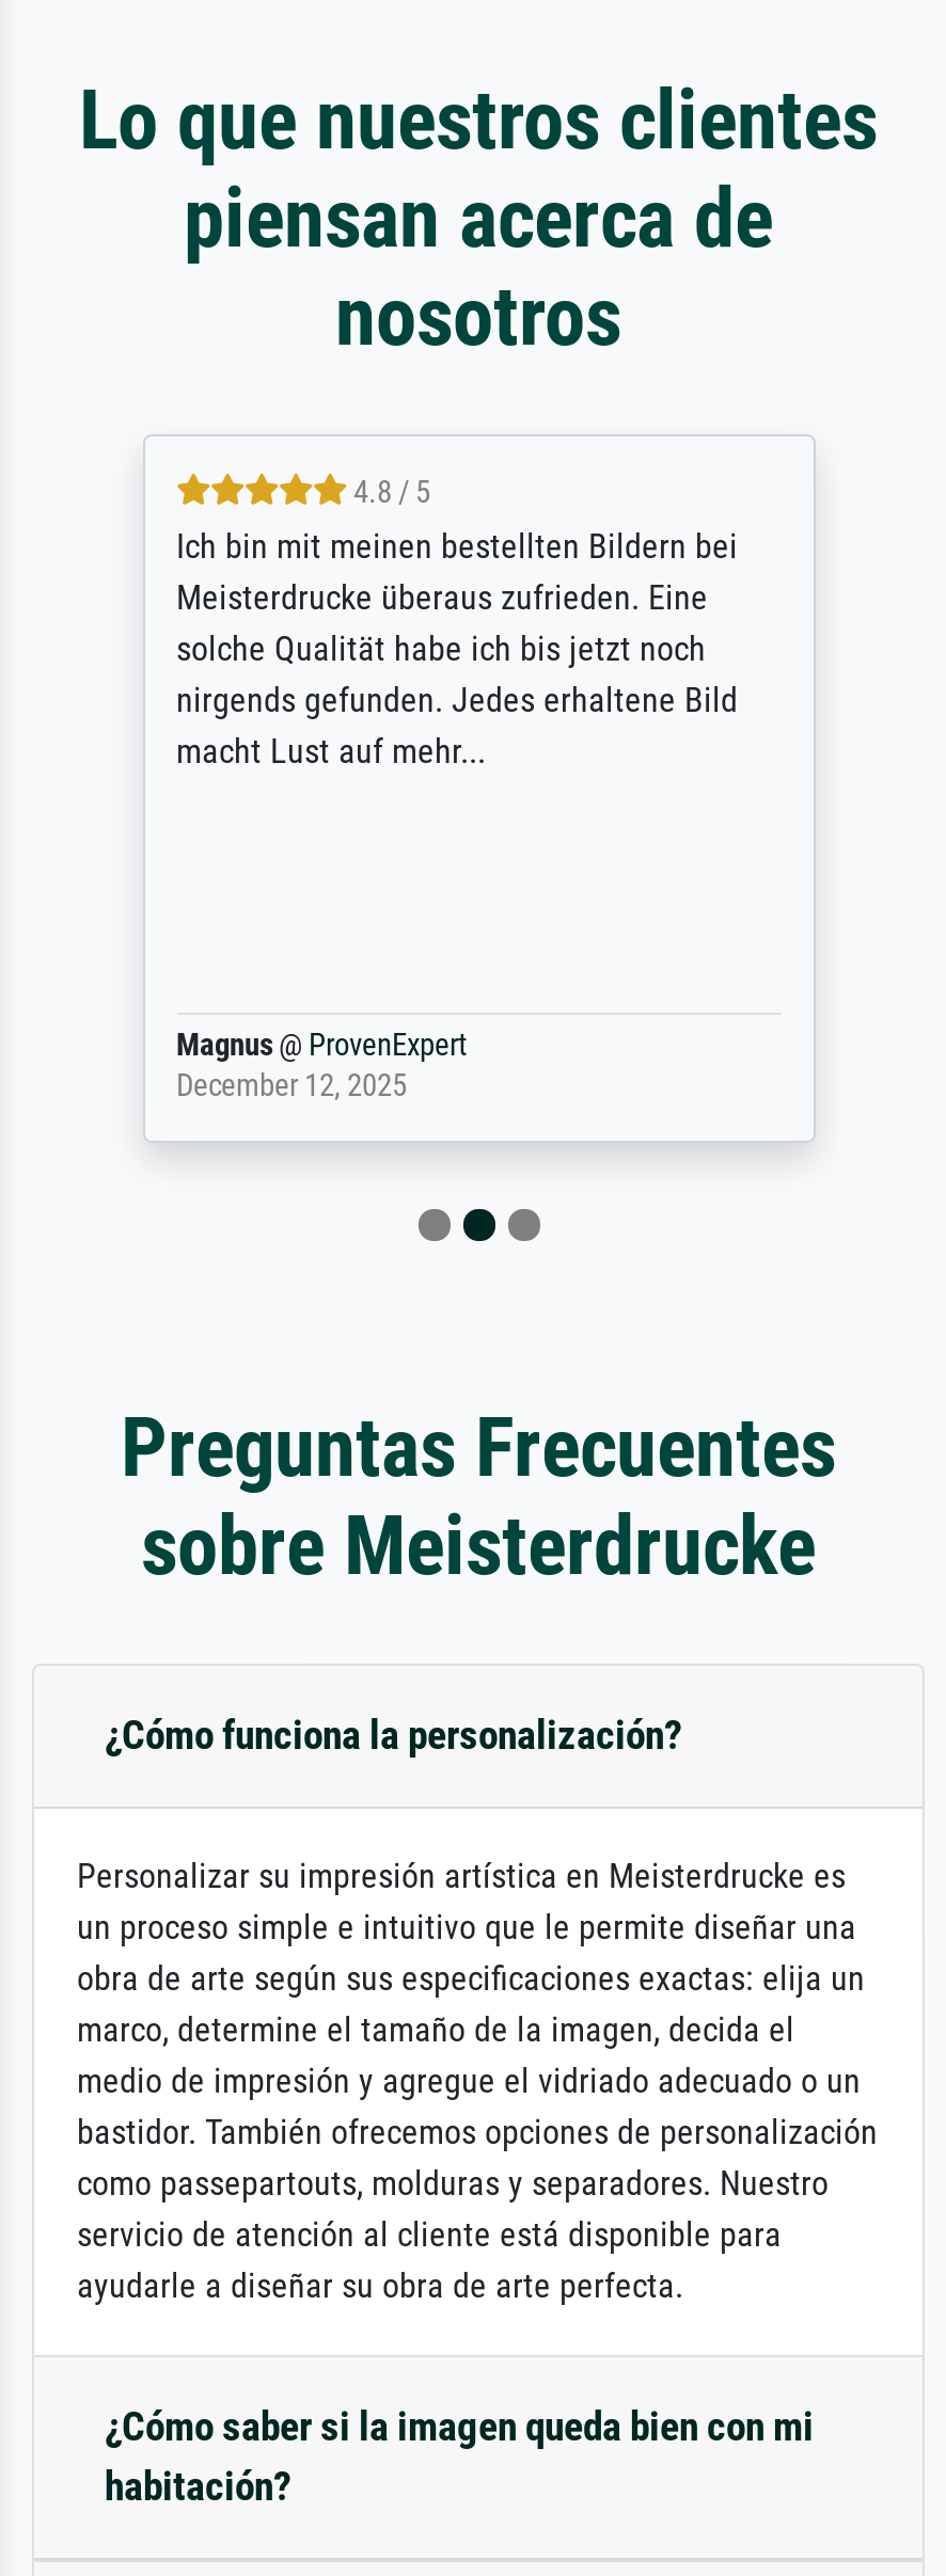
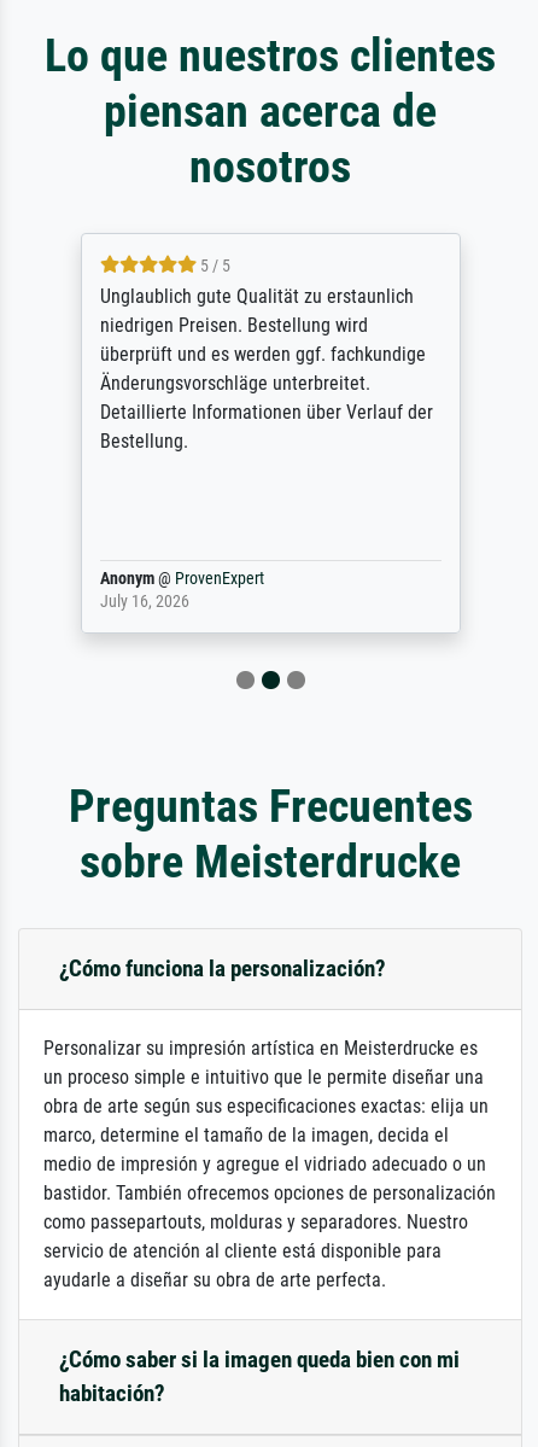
- 4.8 / 5
- Ich bin mit meinen bestellten Bildern bei
- Meisterdrucke überaus zufrieden. Eine
- solche Qualität habe ich bis jetzt noch
- nirgends gefunden. Jedes erhaltene Bild
- macht Lust auf mehr...
+ 5 / 5
+ Unglaublich gute Qualität zu erstaunlich
+ niedrigen Preisen. Bestellung wird
+ überprüft und es werden ggf. fachkundige
+ Änderungsvorschläge unterbreitet.
+ Detaillierte Informationen über Verlauf der
+ Bestellung.

- Magnus @ ProvenExpert
- December 12, 2025
+ Anonym @ ProvenExpert
+ July 16, 2026
